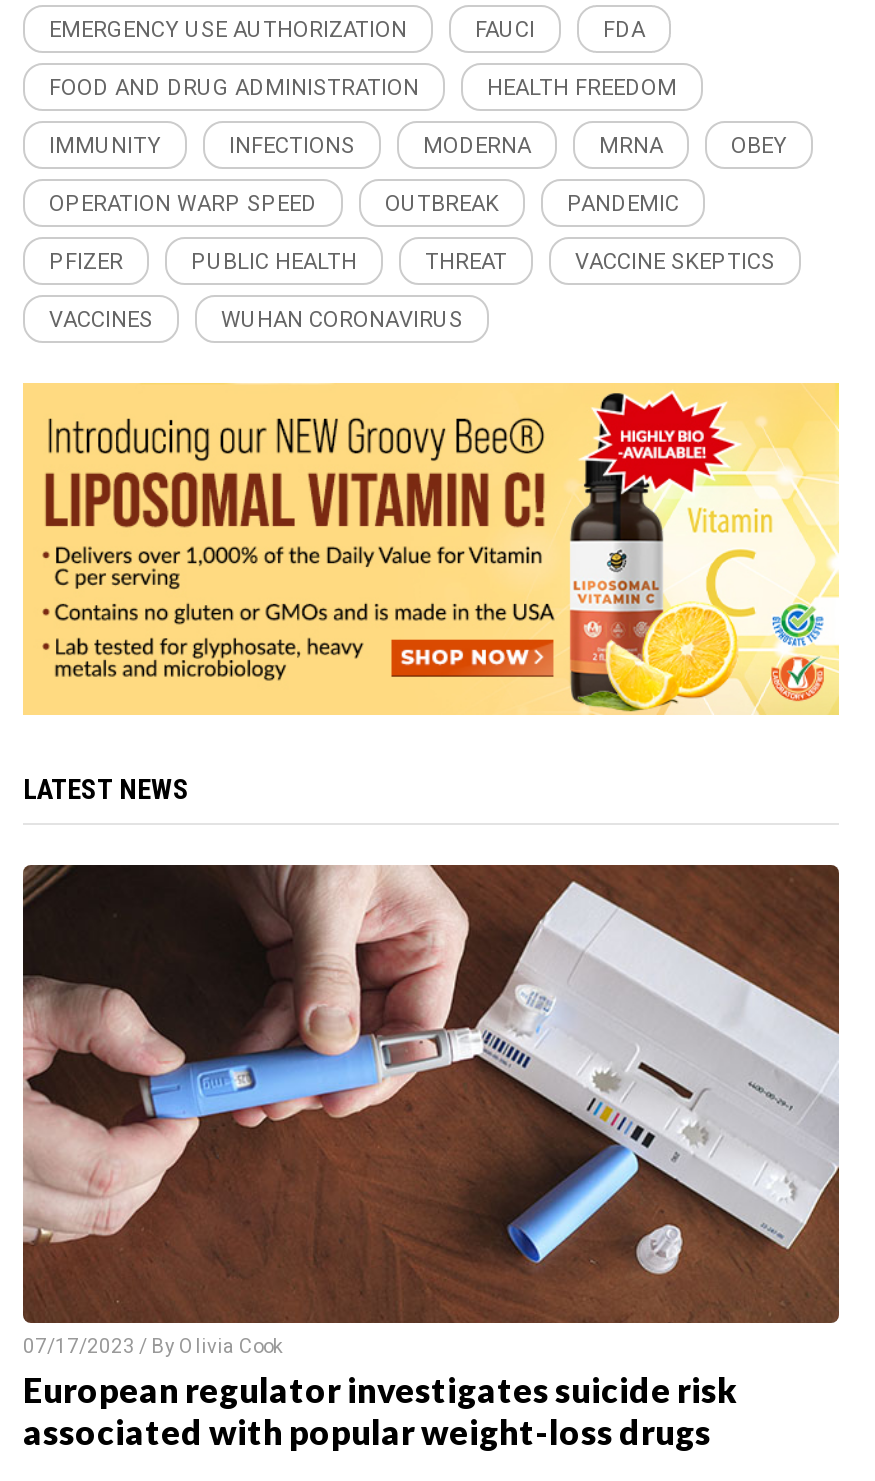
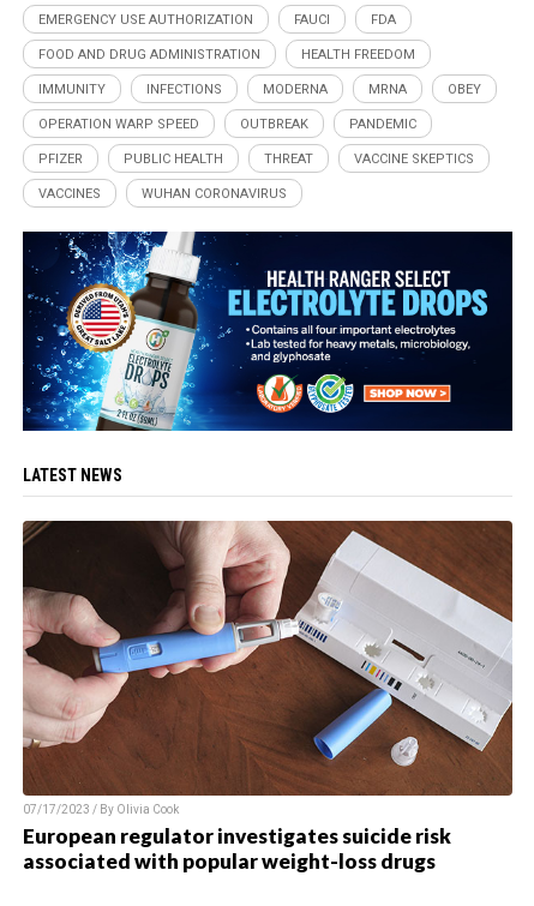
- [image]
+ [image]
